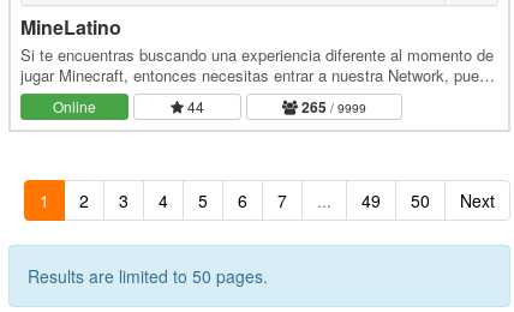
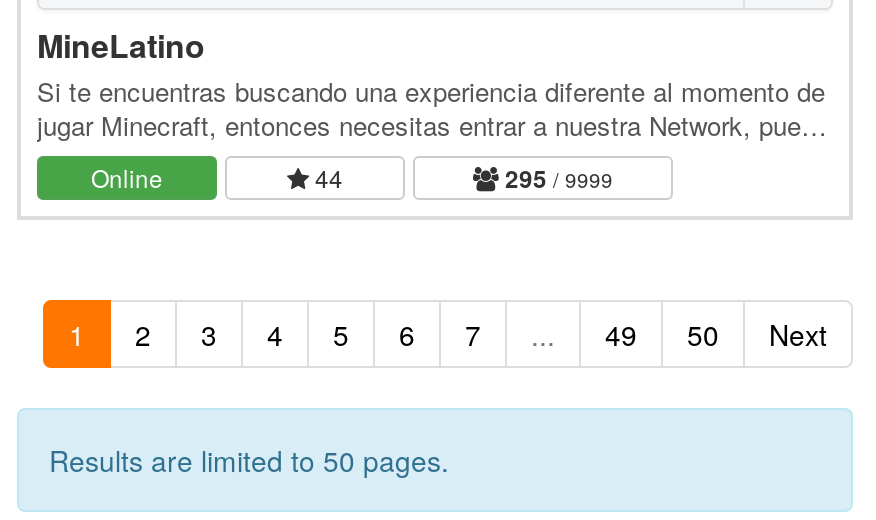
- 265 / 9999
+ 295 / 9999
